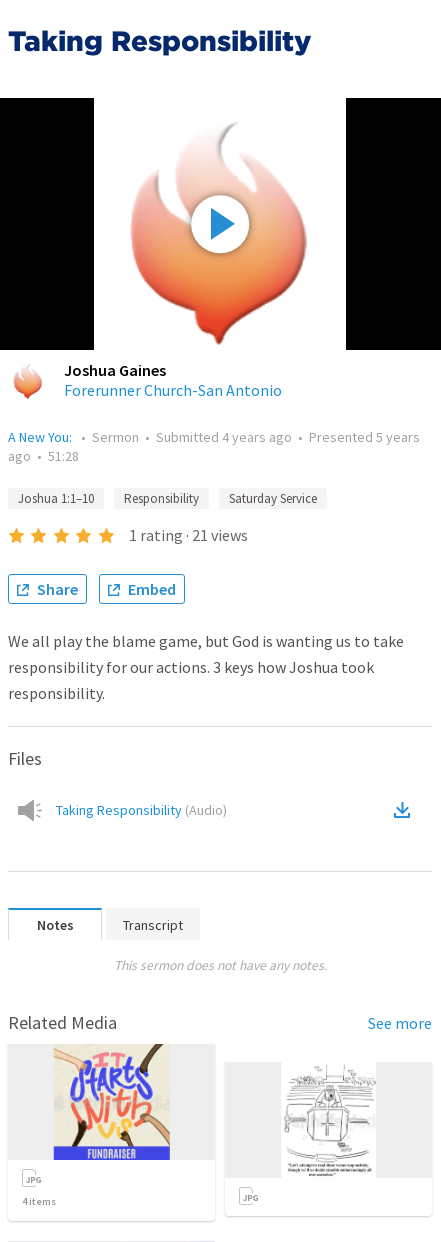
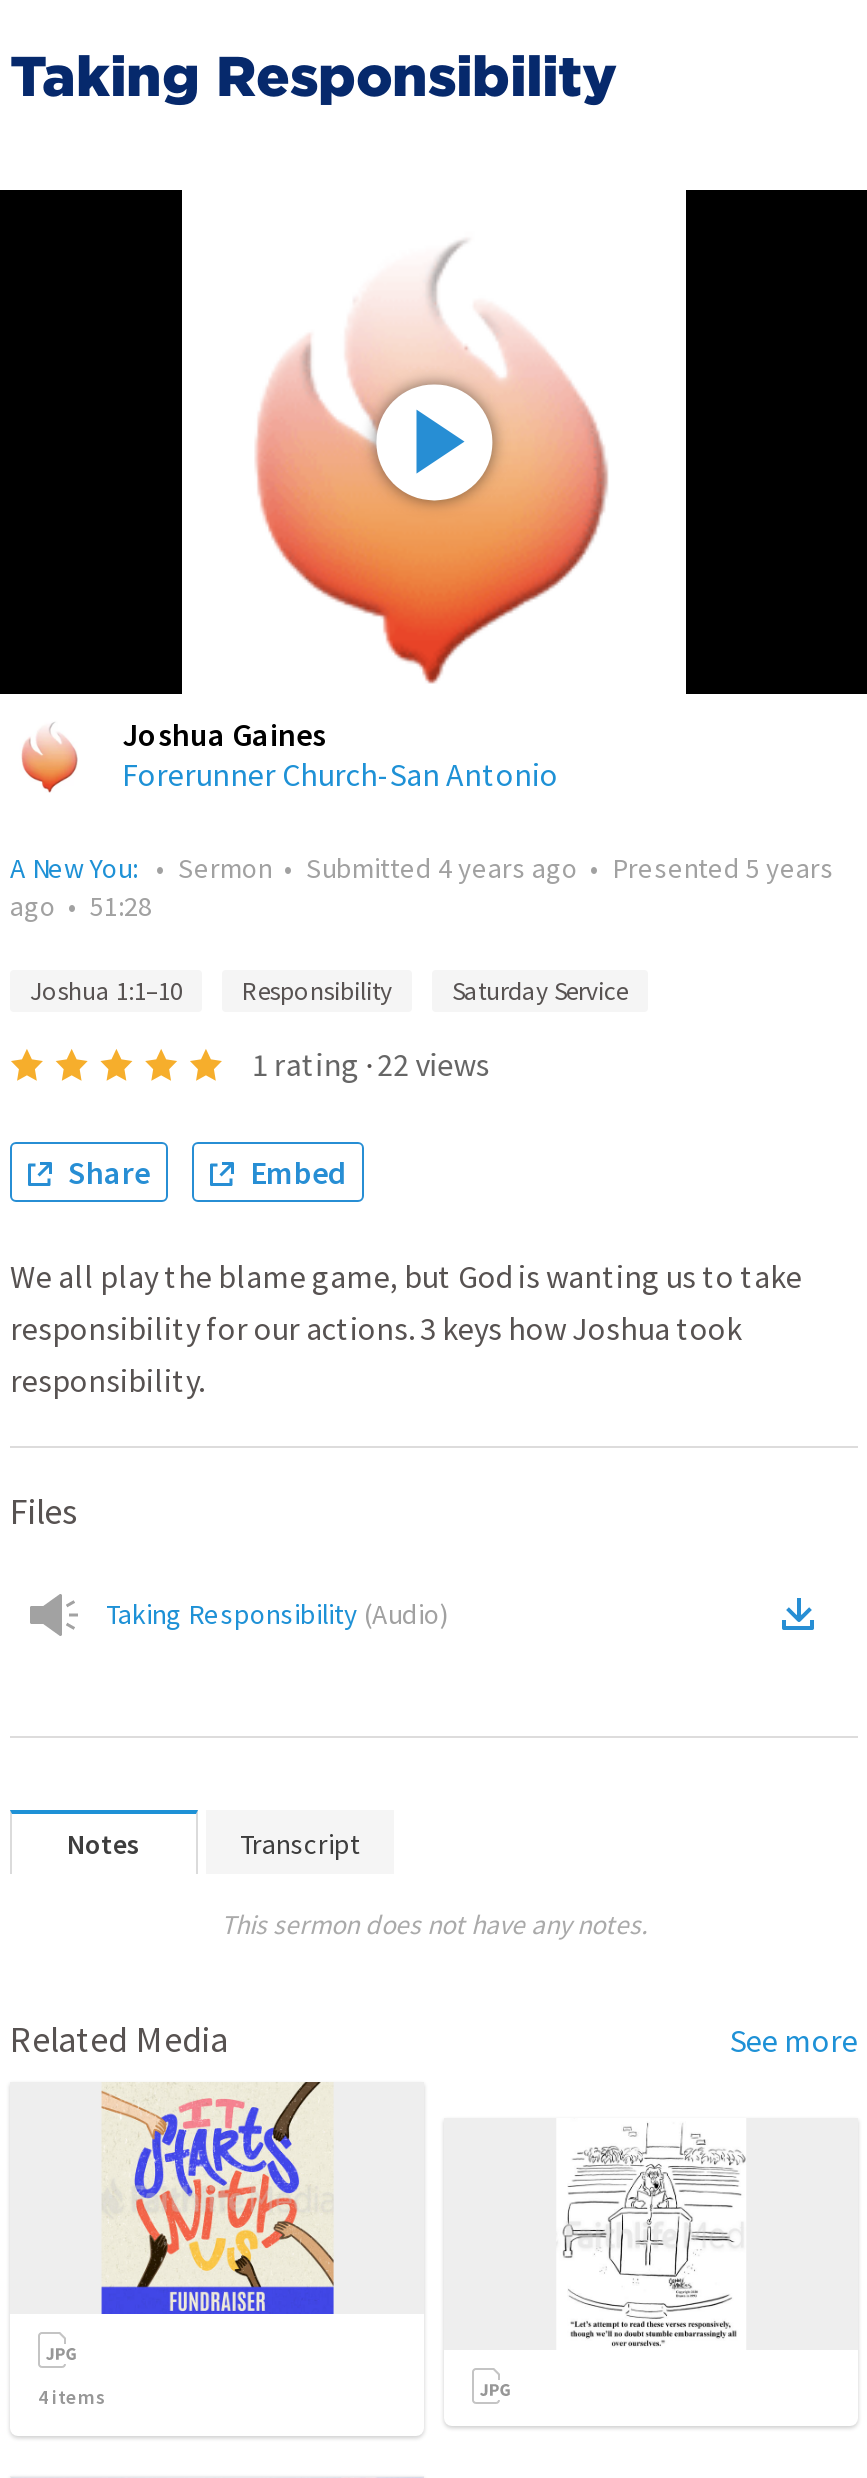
- 1 rating · 21 views
+ 1 rating · 22 views
